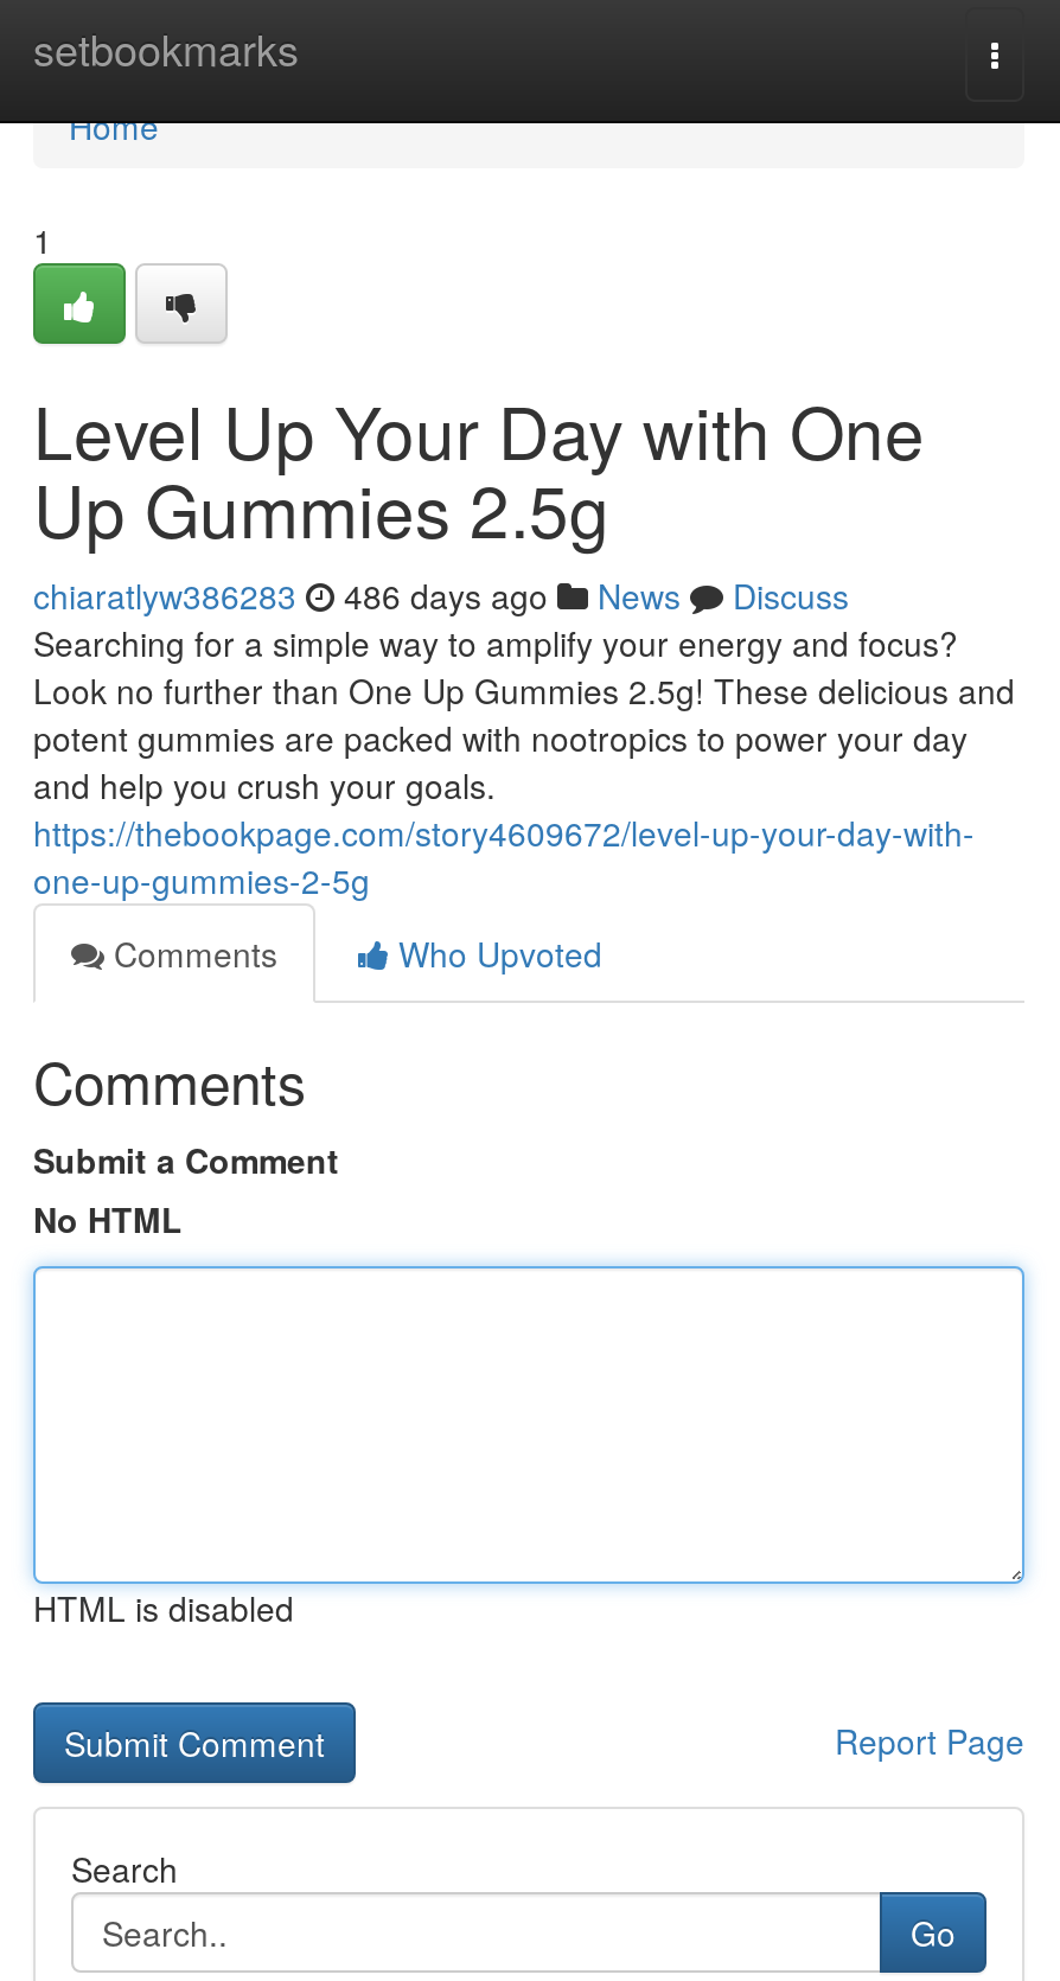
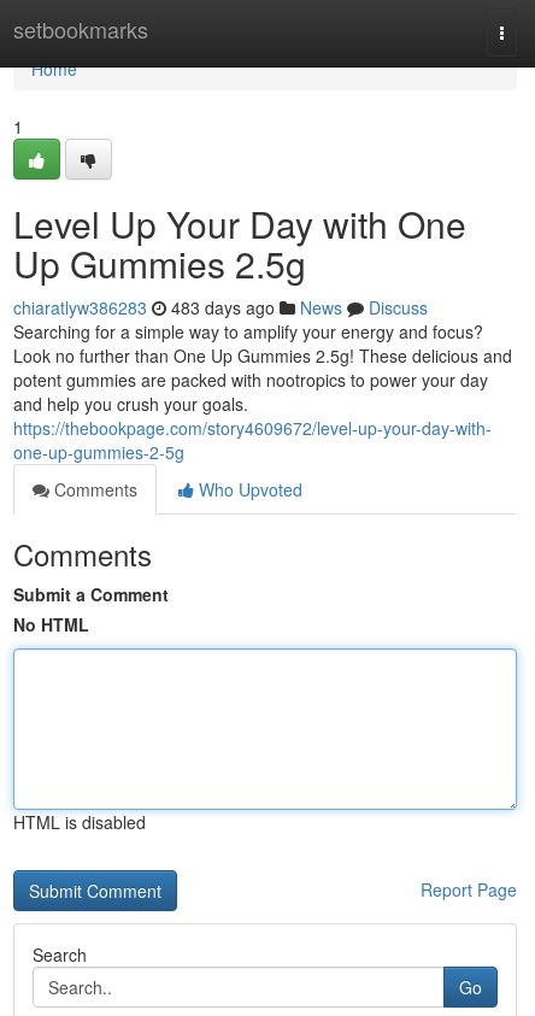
- chiaratlyw386283 486 days ago News Discuss
+ chiaratlyw386283 483 days ago News Discuss
